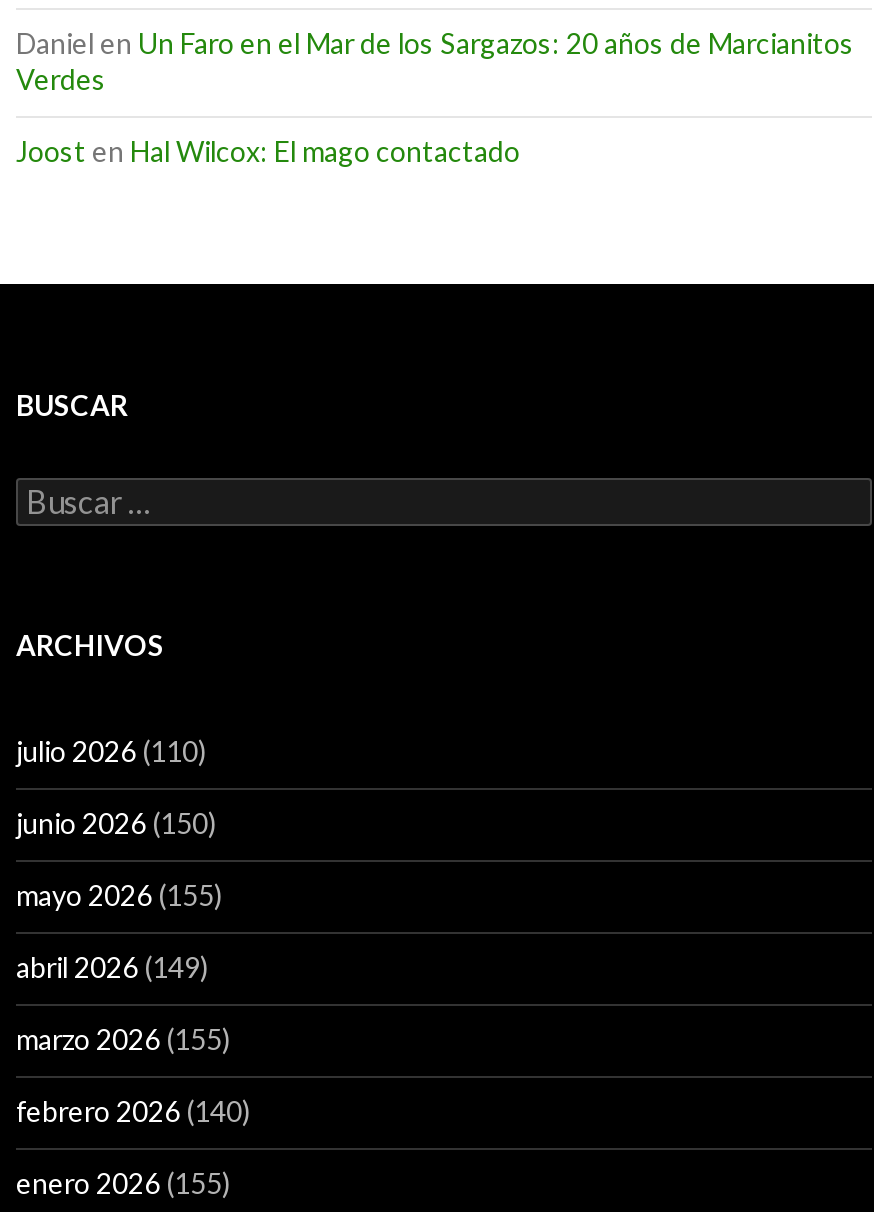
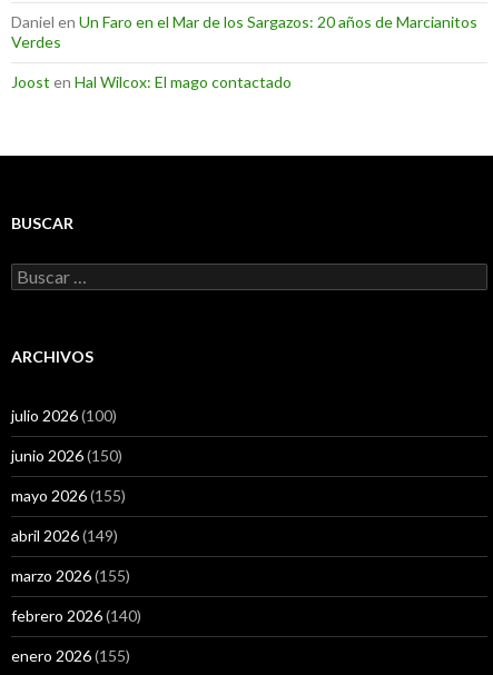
- julio 2026 (110)
+ julio 2026 (100)
